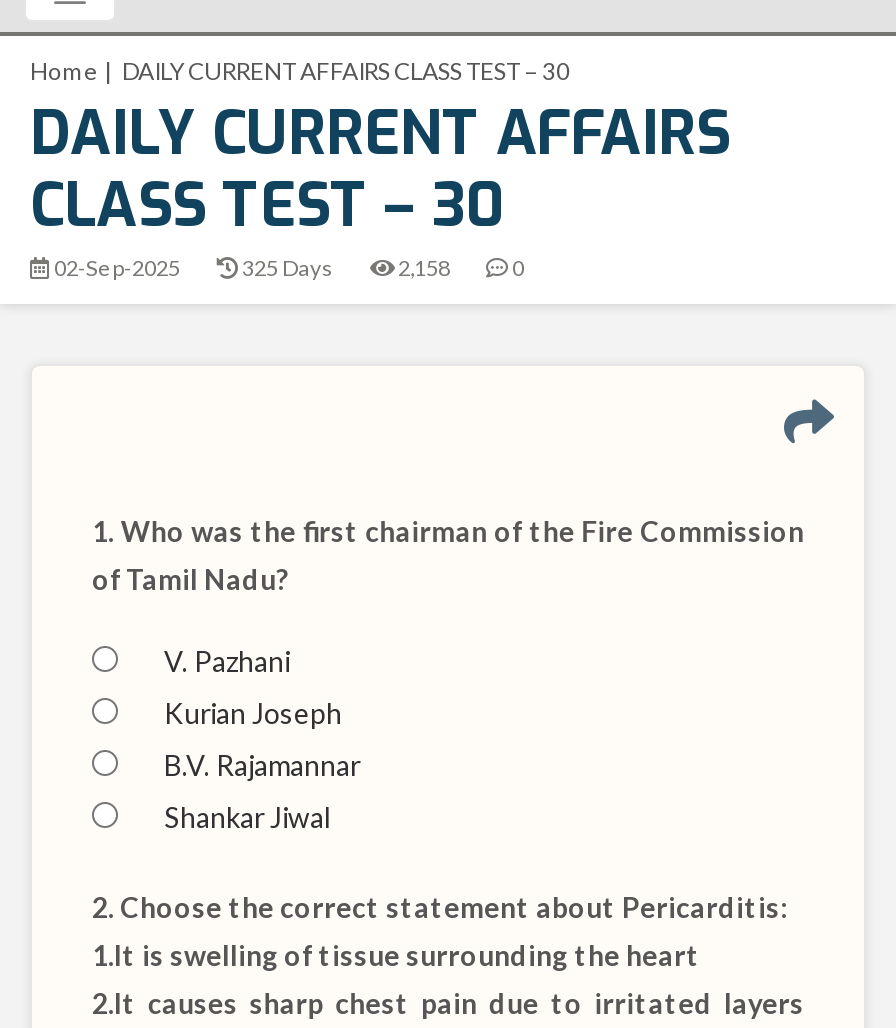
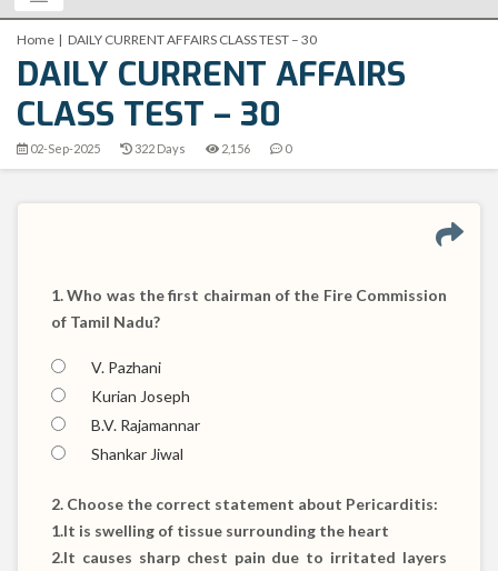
- 325 Days
+ 322 Days

- 2,158
+ 2,156
